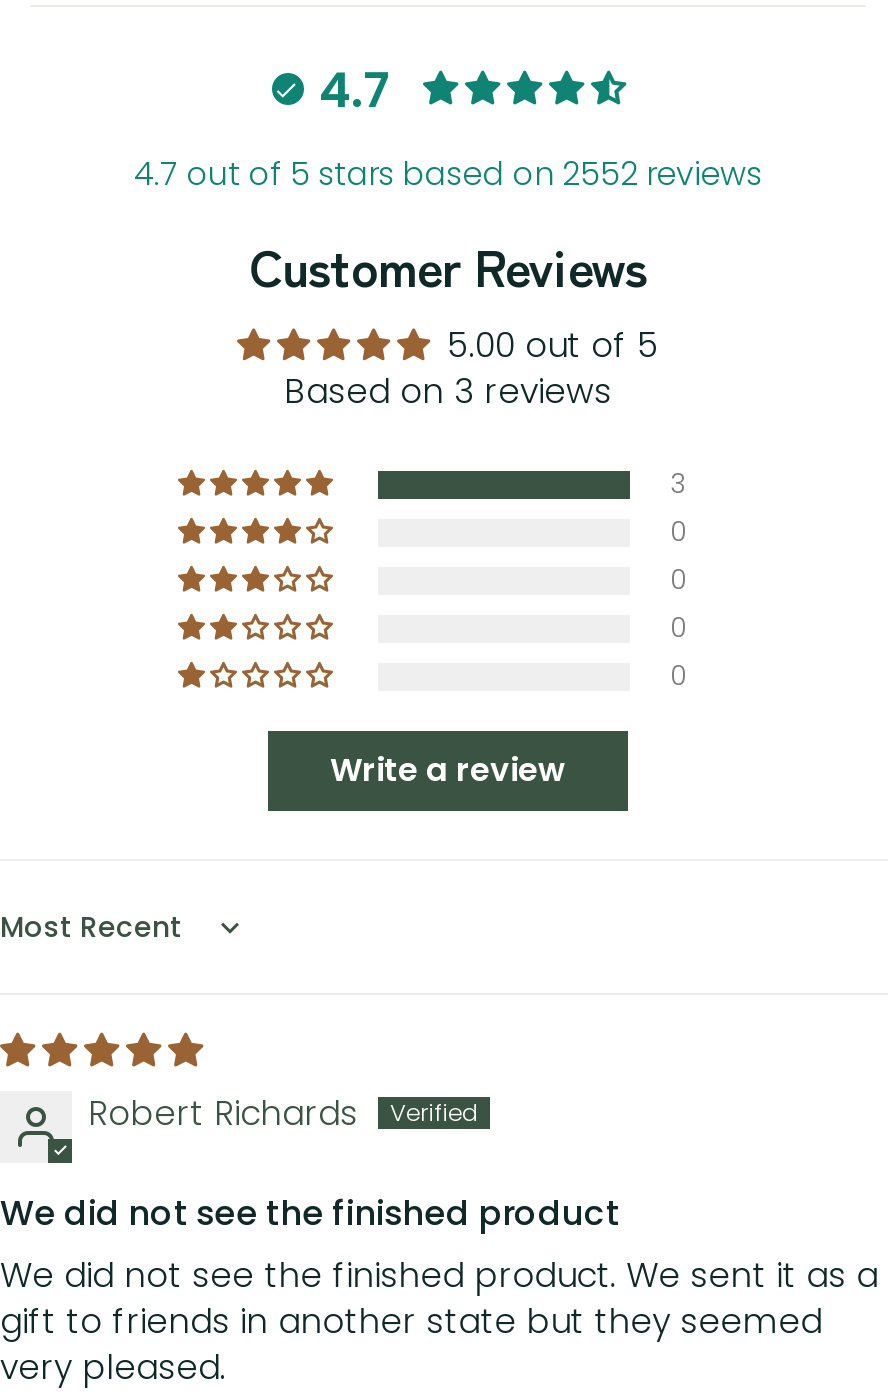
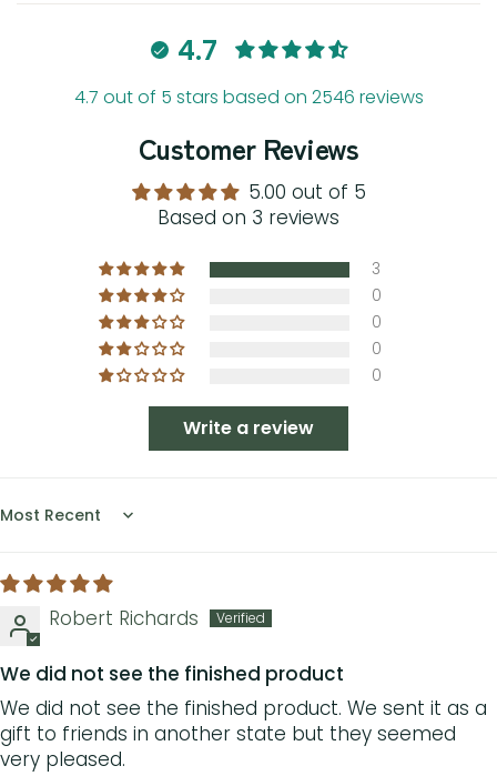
- 4.7 out of 5 stars based on 2552 reviews
+ 4.7 out of 5 stars based on 2546 reviews
